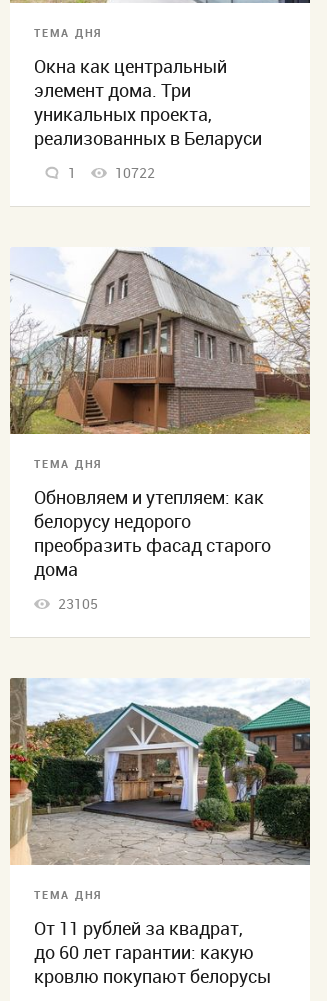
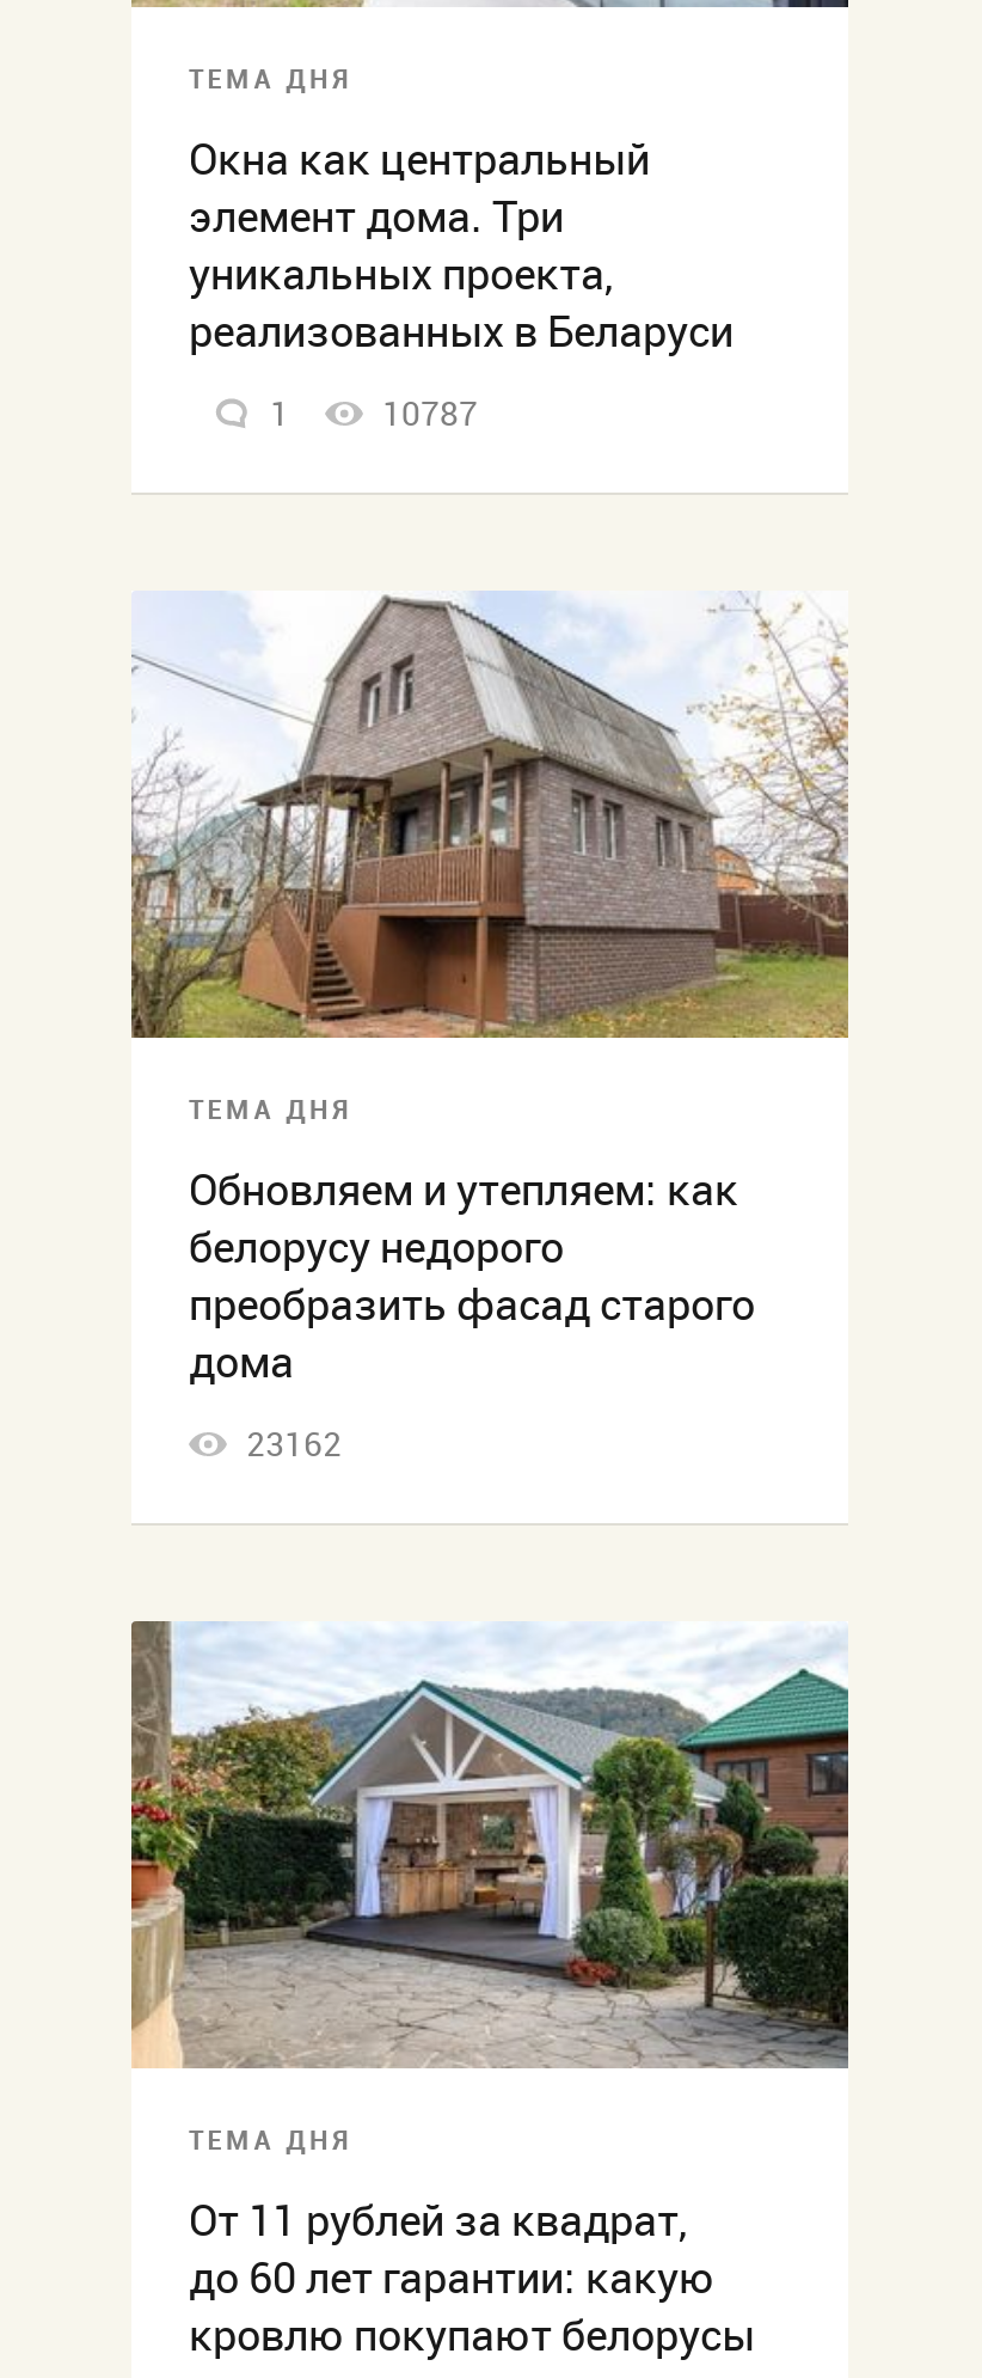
- 10722
+ 10787

- 23105
+ 23162
